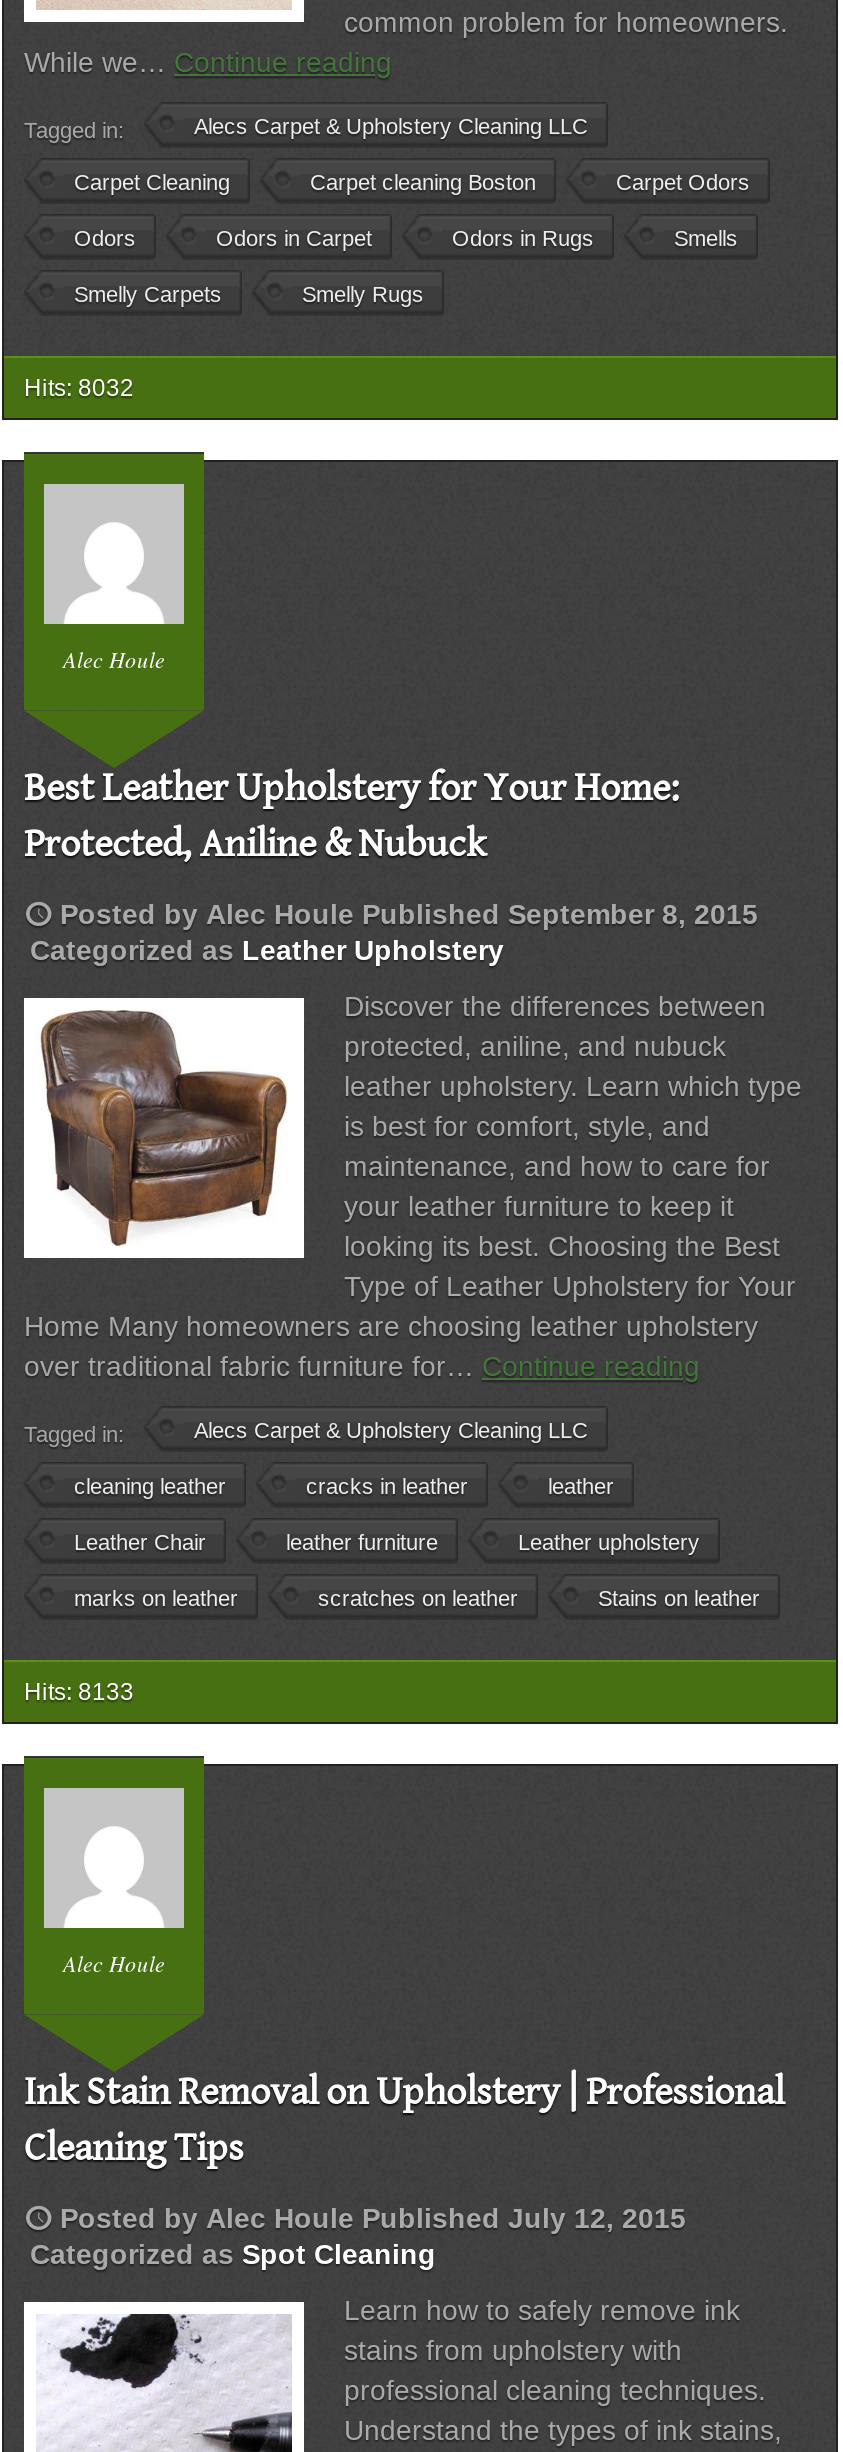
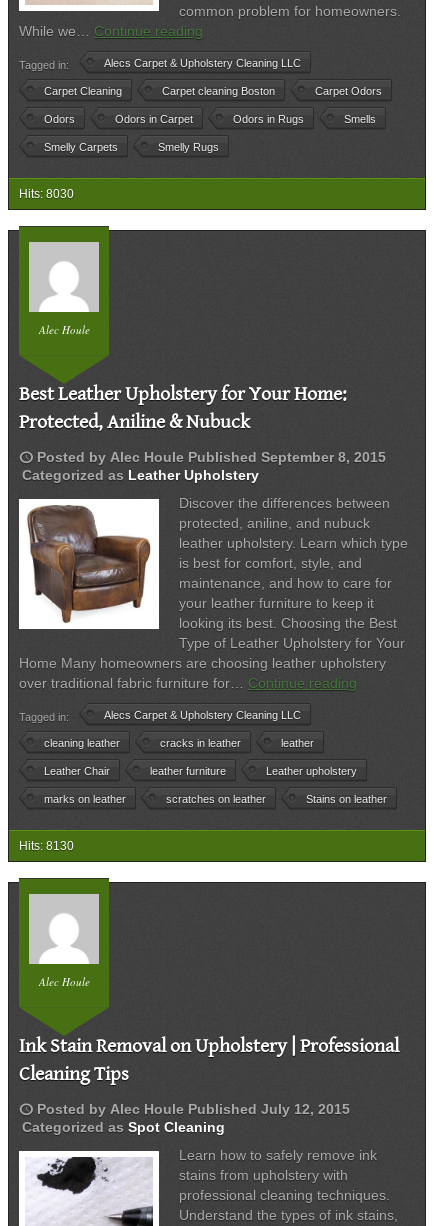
- Hits: 8032
+ Hits: 8030

- Hits: 8133
+ Hits: 8130
